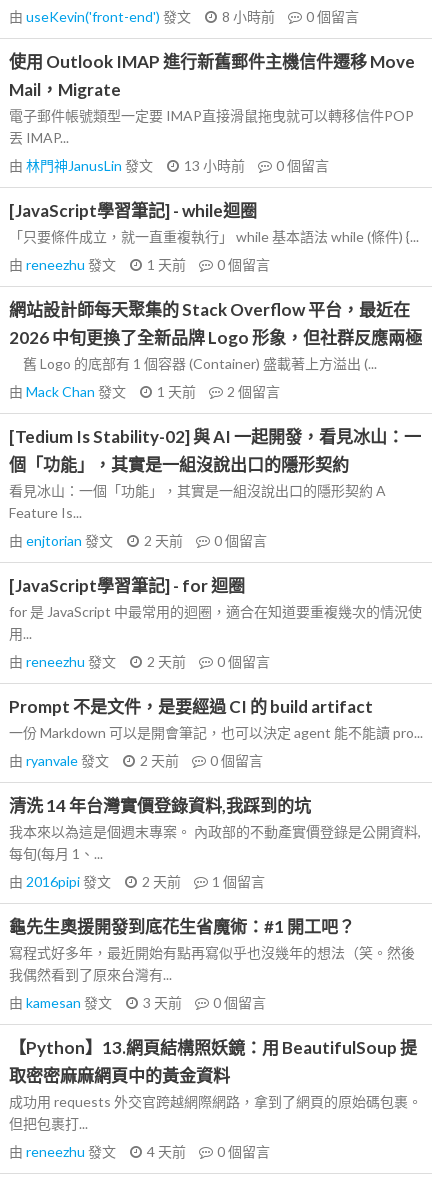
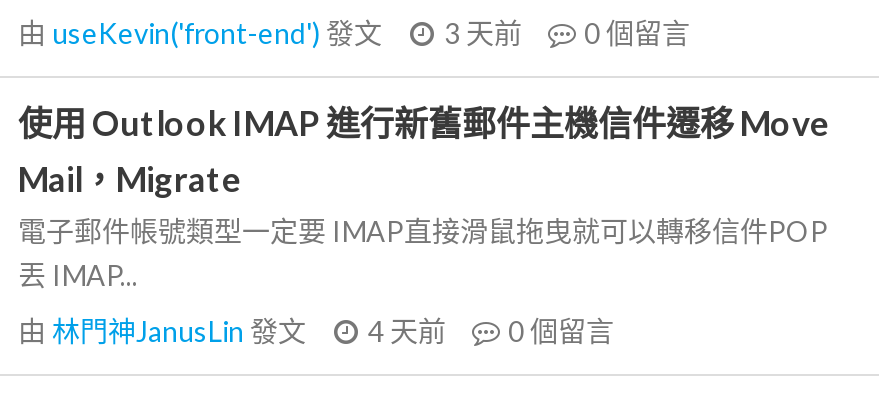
- 由useKevin('front-end')發文 8 小時前 0個留言
+ 由useKevin('front-end')發文 3 天前 0個留言

- 13 小時前
- 0個留言
- [JavaScript學習筆記] - while迴圈
- 「只要條件成立，就一直重複執行」 while 基本語法 while (條件) {...
- 由reneezhu發文
- 1 天前
- 0個留言
- 網站設計師每天聚集的 Stack Overflow 平台，最近在
- 2026 中旬更換了全新品牌 Logo 形象，但社群反應兩極
- 舊 Logo 的底部有 1 個容器 (Container) 盛載著上方溢出 (...
- 由Mack Chan發文
- 1 天前
- 2個留言
- [Tedium Is Stability-02] 與 AI 一起開發，看見冰山：一
- 個「功能」，其實是一組沒說出口的隱形契約
- 看見冰山：一個「功能」，其實是一組沒說出口的隱形契約 A
- Feature Is...
- 由enjtorian發文
- 2 天前
- 0個留言
- [JavaScript學習筆記] - for 迴圈
- for 是 JavaScript 中最常用的迴圈，適合在知道要重複幾次的情況使
- 用...
- 由reneezhu發文
- 2 天前
- 0個留言
- Prompt 不是文件，是要經過 CI 的 build artifact
- 一份 Markdown 可以是開會筆記，也可以決定 agent 能不能讀 pro...
- 由ryanvale發文
- 2 天前
- 0個留言
- 清洗 14 年台灣實價登錄資料,我踩到的坑
- 我本來以為這是個週末專案。 內政部的不動產實價登錄是公開資料,
- 每旬(每月 1、...
- 由2016pipi發文
- 2 天前
- 1個留言
- 龜先生奧援開發到底花生省魔術：#1 開工吧？
- 寫程式好多年，最近開始有點再寫似乎也沒幾年的想法（笑。然後
- 我偶然看到了原來台灣有...
- 由kamesan發文
- 3 天前
- 0個留言
- 【Python】13.網頁結構照妖鏡：用 BeautifulSoup 提
- 取密密麻麻網頁中的黃金資料
- 成功用 requests 外交官跨越網際網路，拿到了網頁的原始碼包裹。
- 但把包裹打...
- 由reneezhu發文
